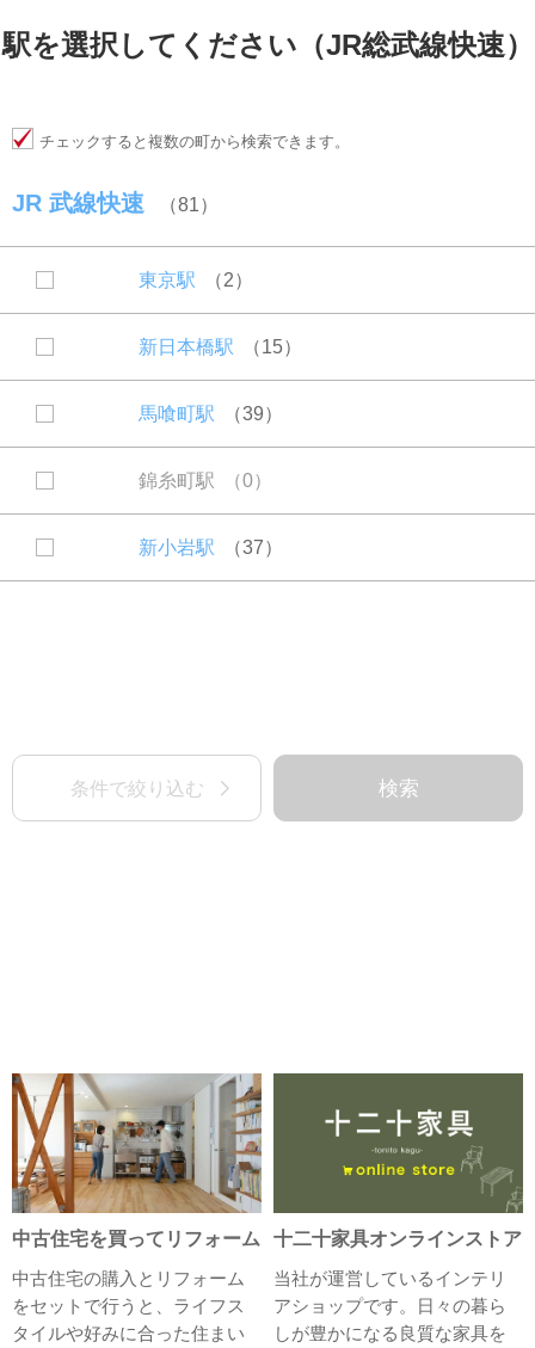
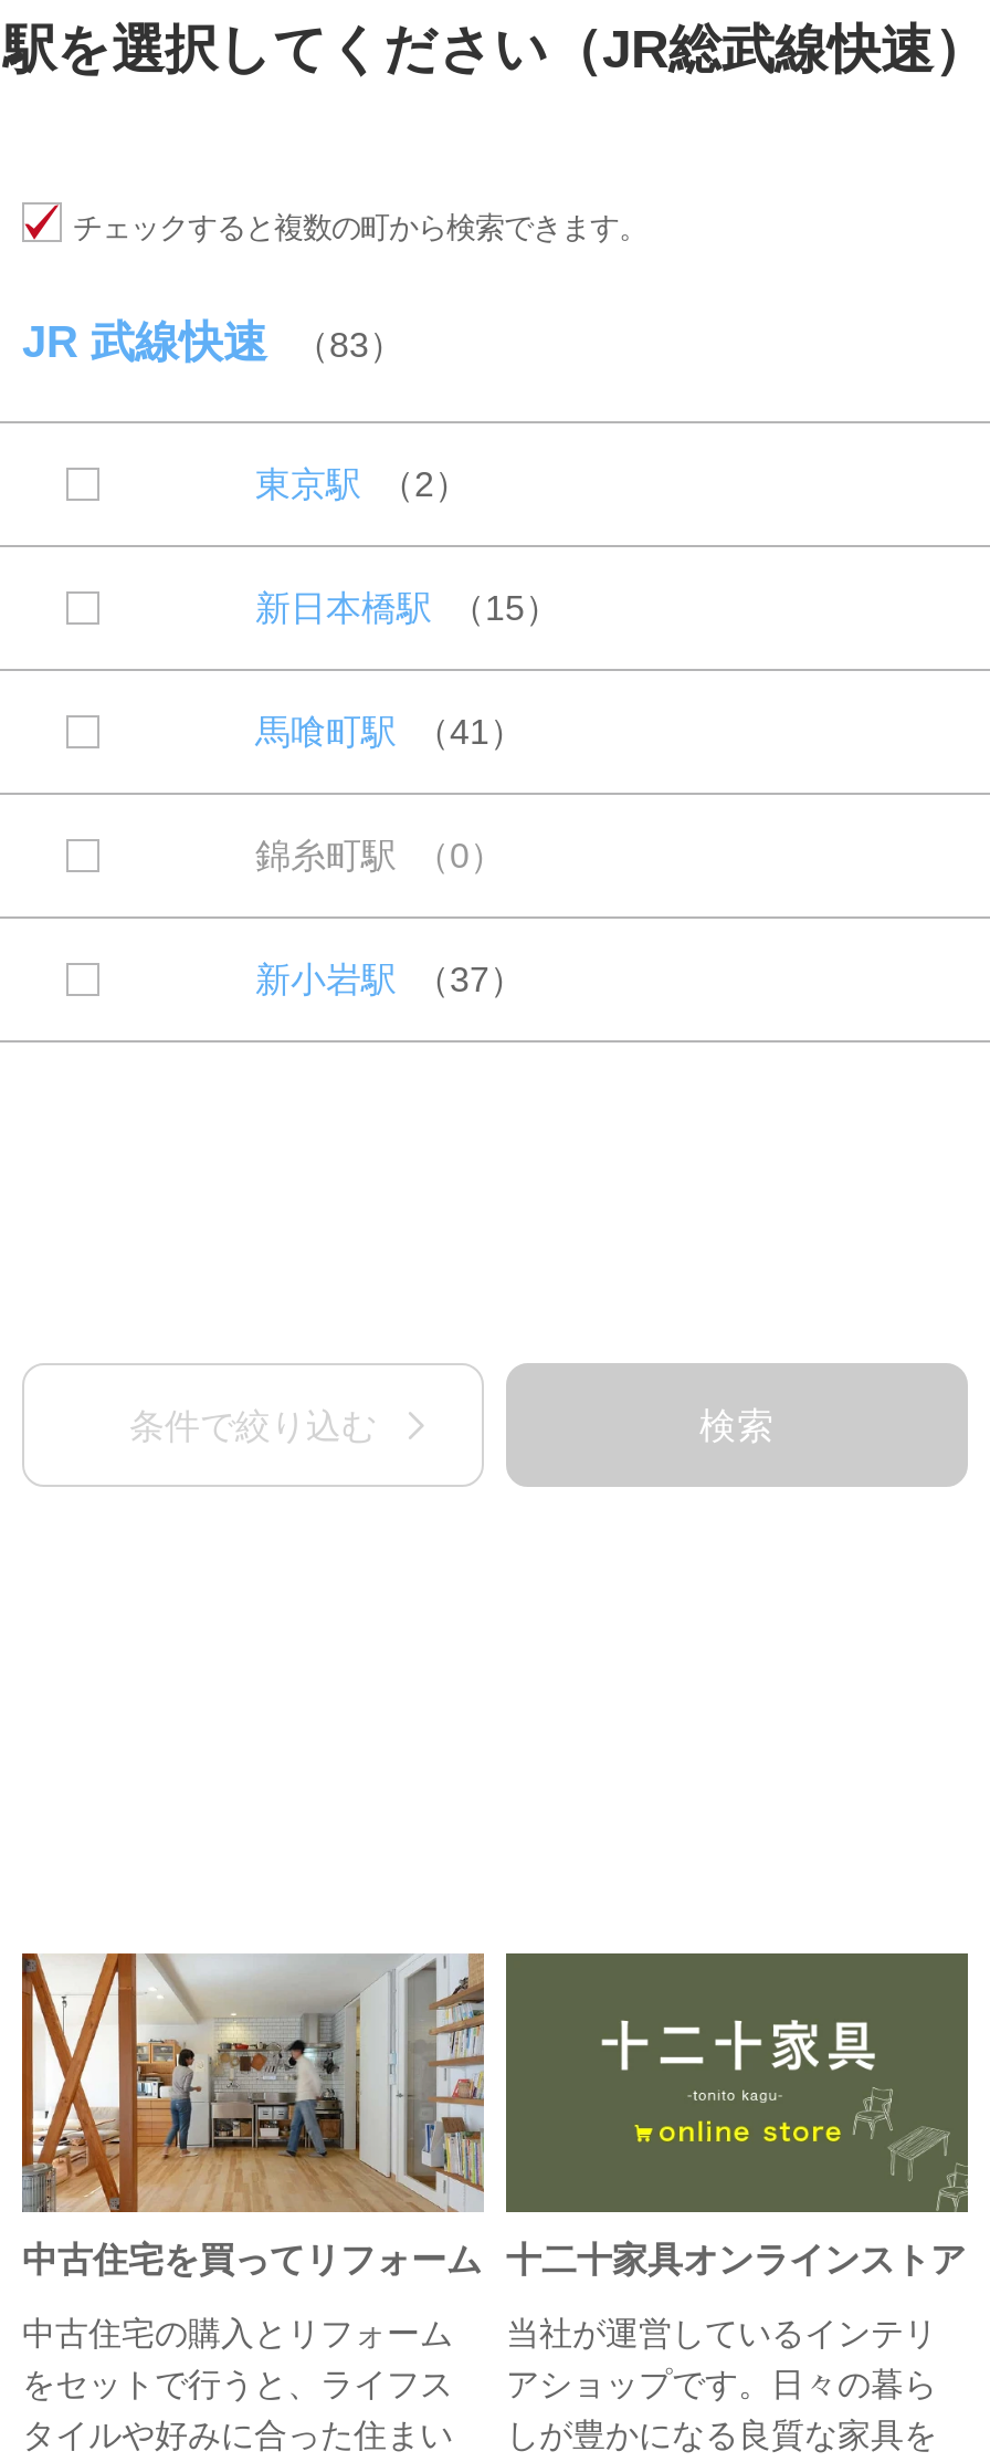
- JR 武線快速 81
+ JR 武線快速 83

- 馬喰町駅 39
+ 馬喰町駅 41
